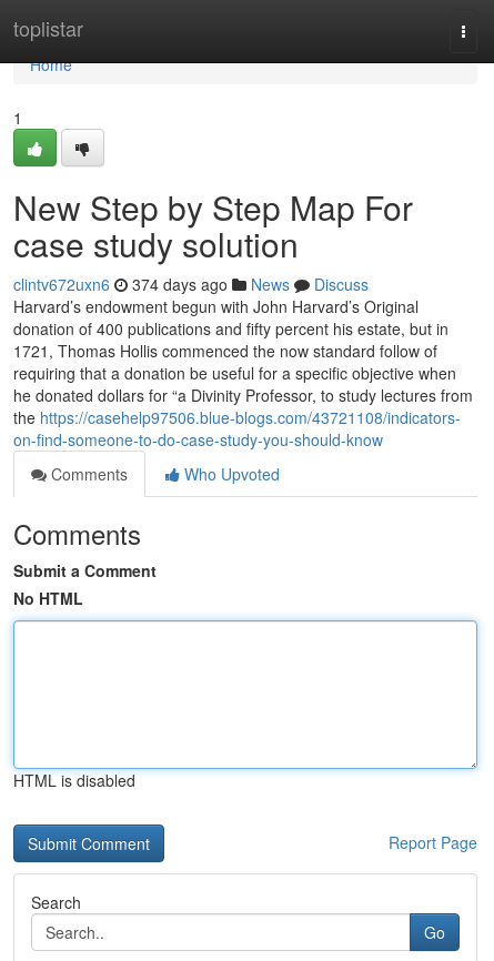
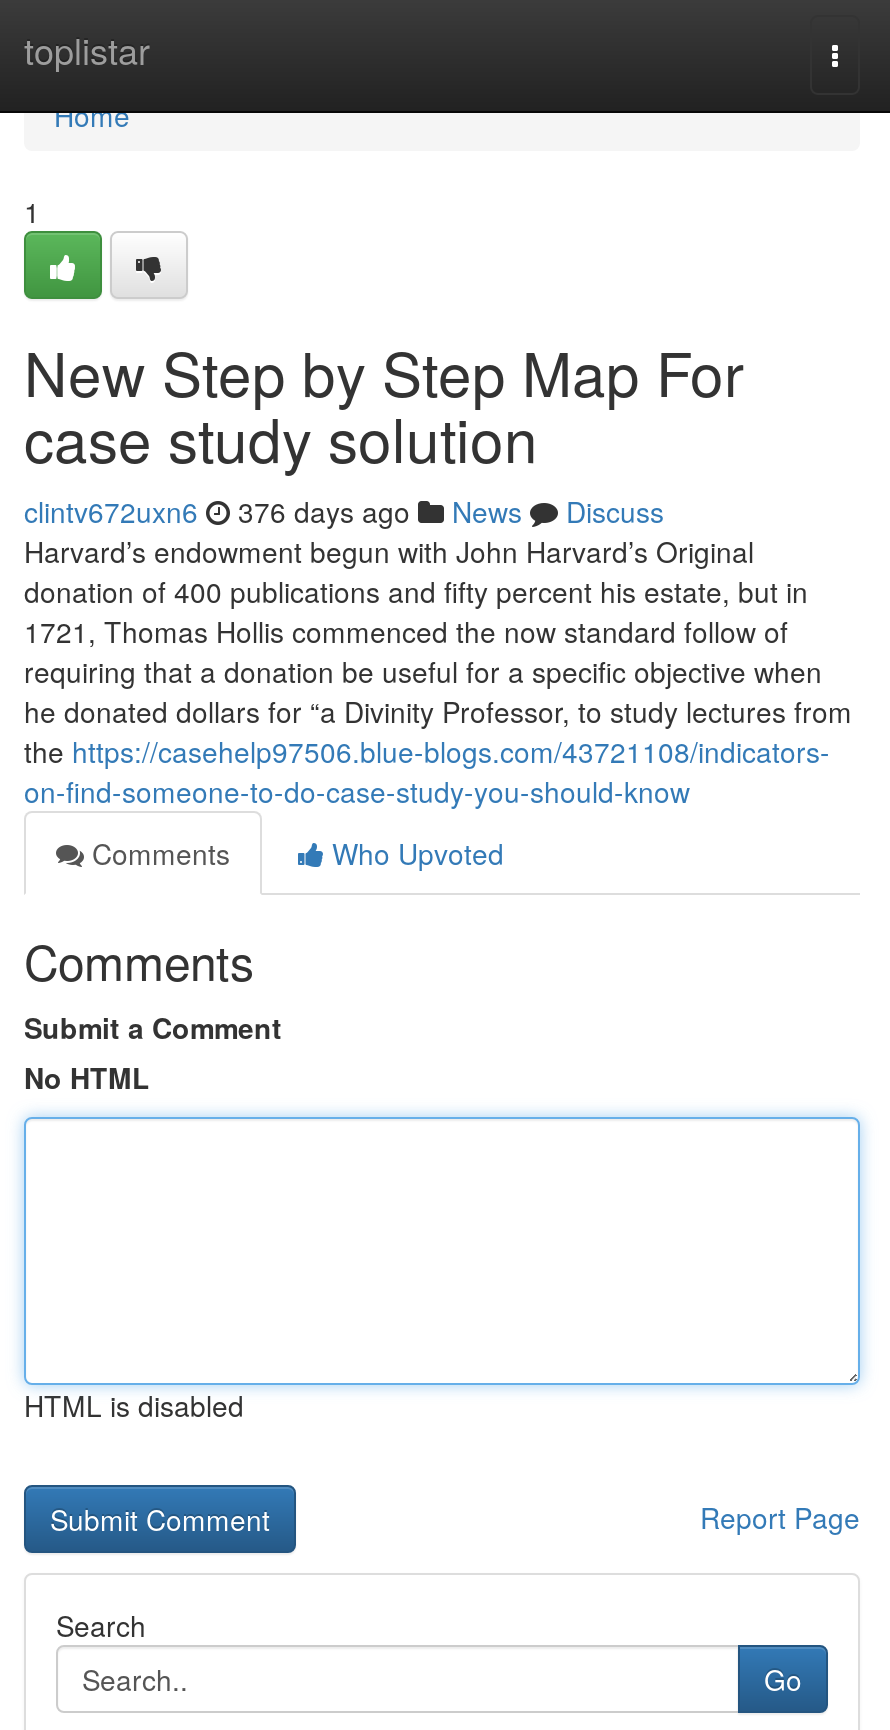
- clintv672uxn6 374 days ago News Discuss
+ clintv672uxn6 376 days ago News Discuss
